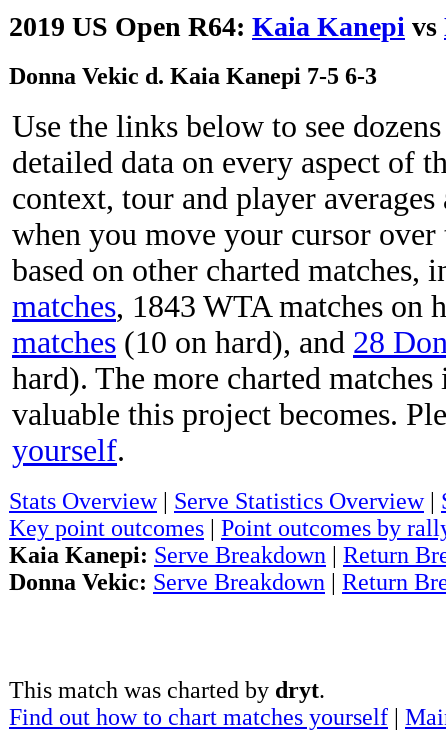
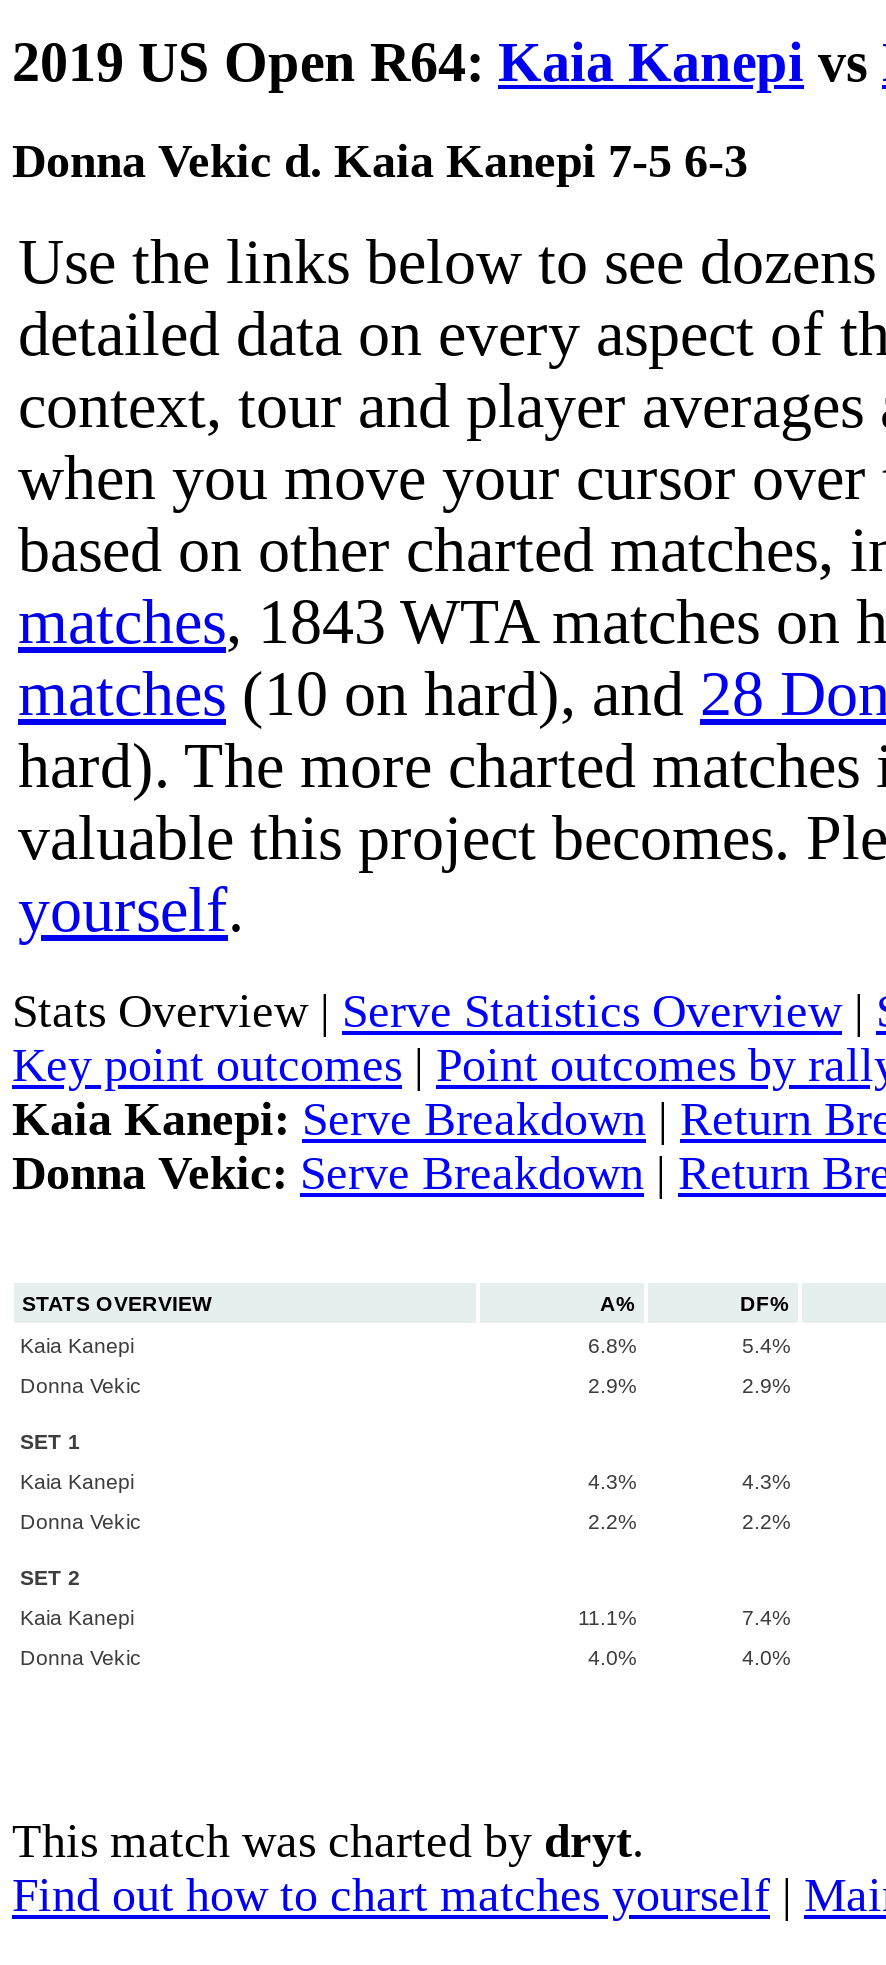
+ STATS OVERVIEW
+ A%
+ DF%
+ Kaia Kanepi
+ 6.8%
+ 5.4%
+ Donna Vekic
+ 2.9%
+ 2.9%
+ SET 1
+ Kaia Kanepi
+ 4.3%
+ 4.3%
+ Donna Vekic
+ 2.2%
+ 2.2%
+ SET 2
+ Kaia Kanepi
+ 11.1%
+ 7.4%
+ Donna Vekic
+ 4.0%
+ 4.0%
